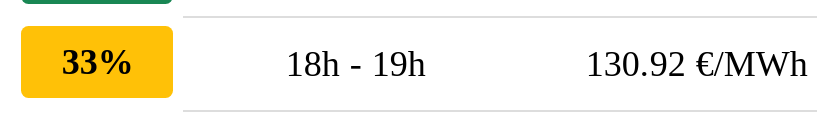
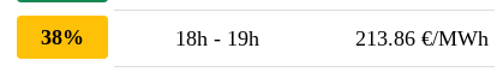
- 33%
+ 38%

- 130.92 €/MWh
+ 213.86 €/MWh
